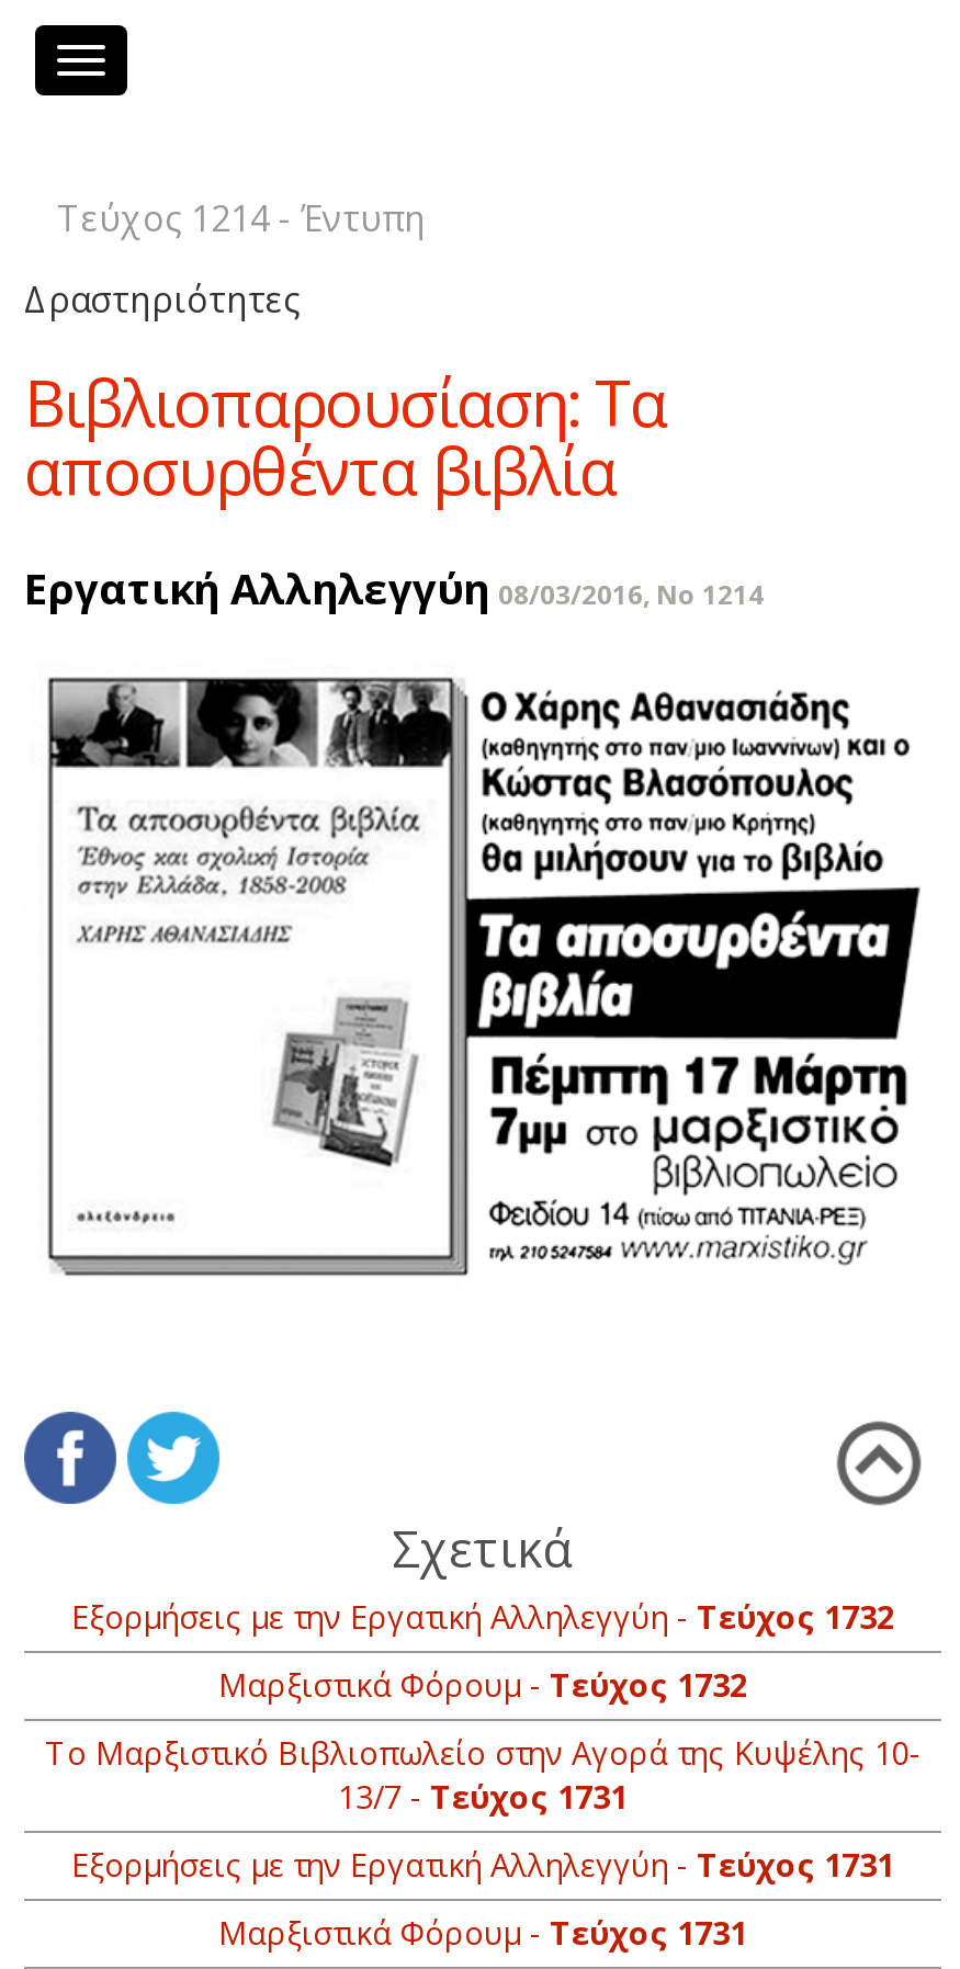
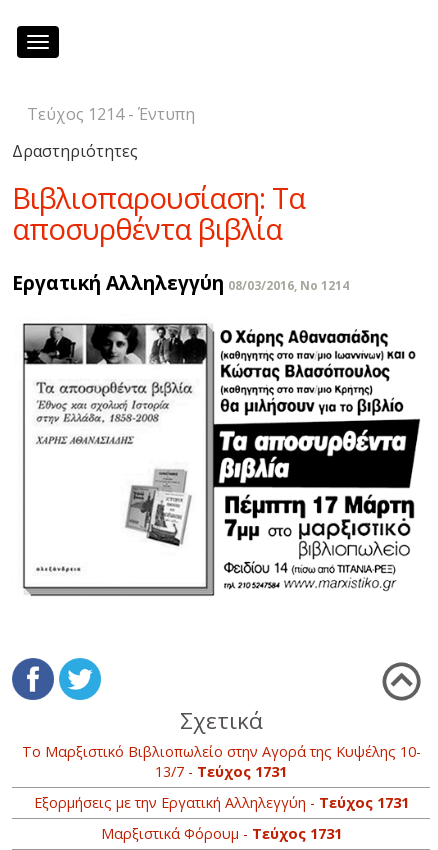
- Εξορμήσεις με την Εργατική Αλληλεγγύη - Τεύχος 1732
- Μαρξιστικά Φόρουμ - Τεύχος 1732
